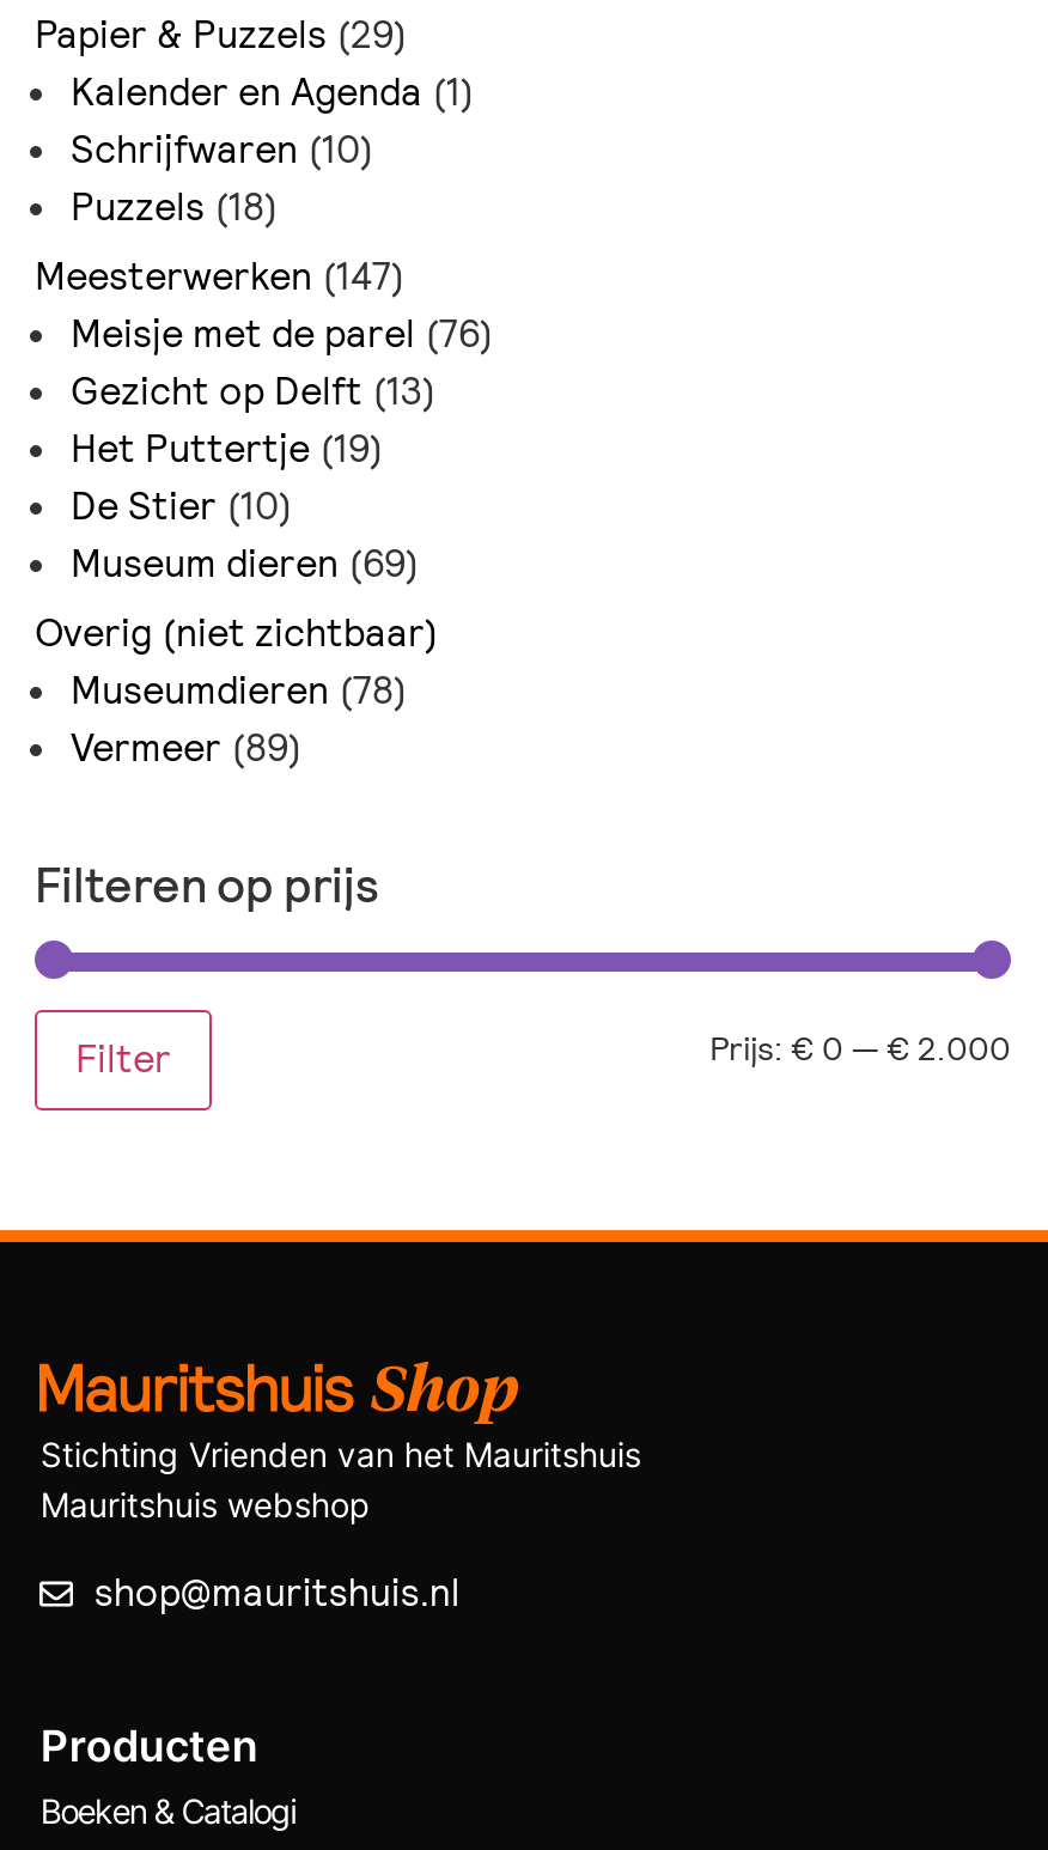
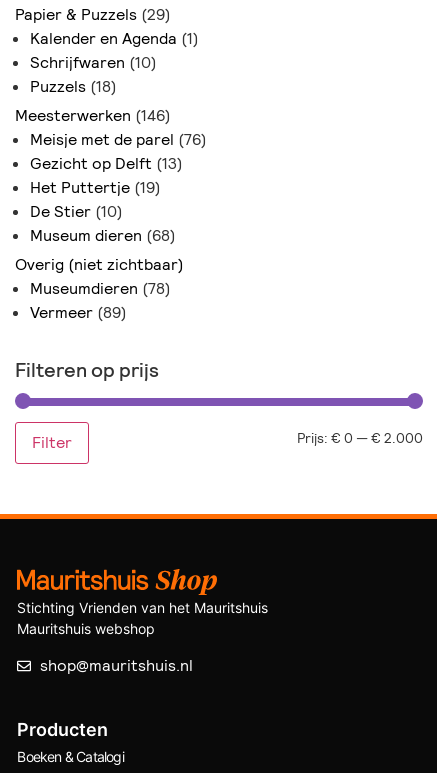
- Meesterwerken (147)
+ Meesterwerken (146)

- Museum dieren (69)
+ Museum dieren (68)
